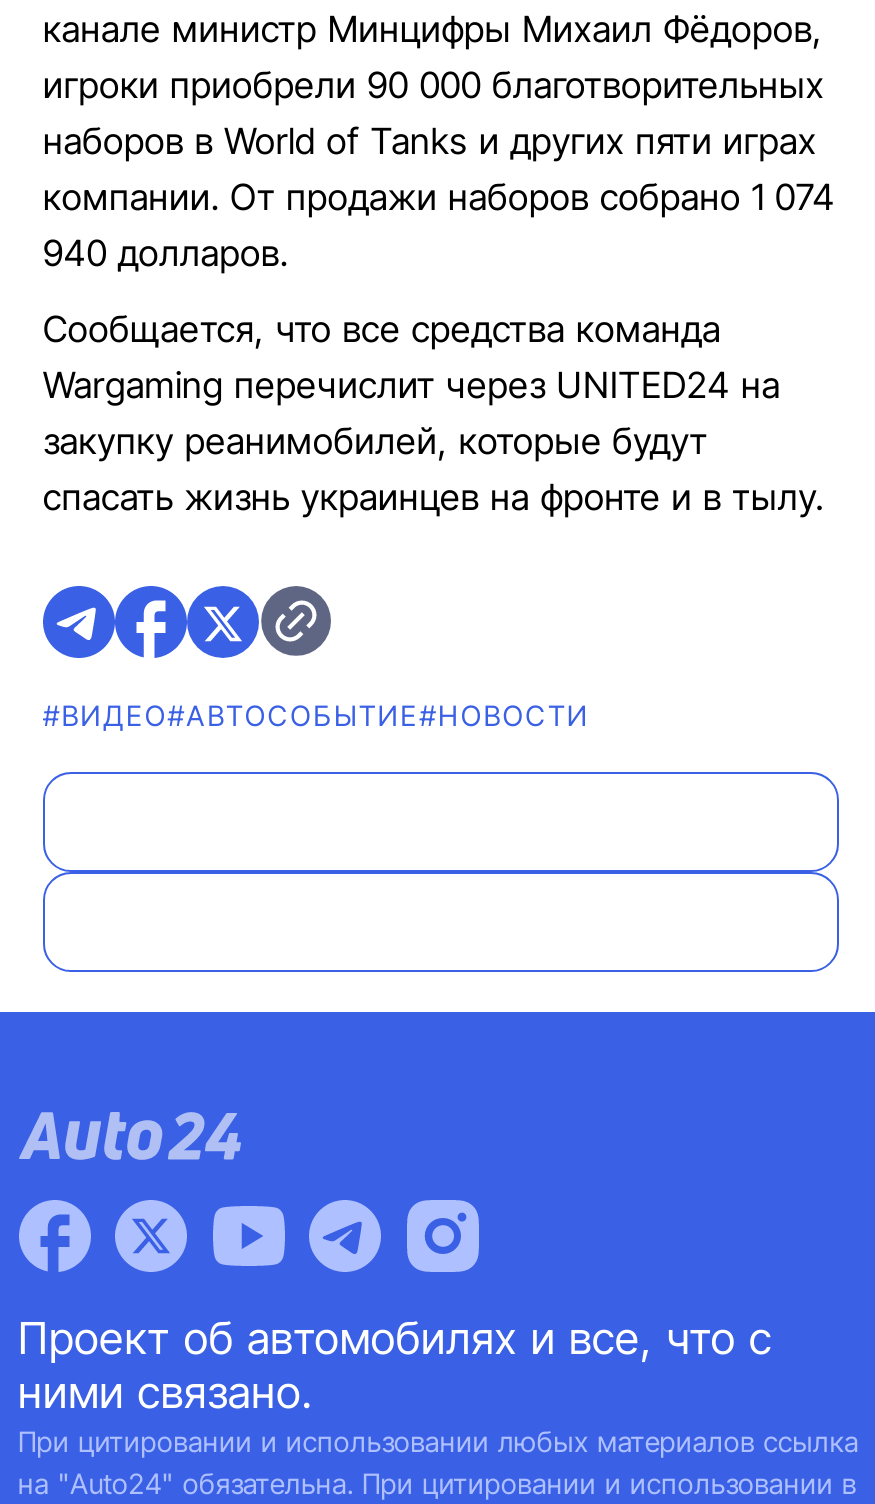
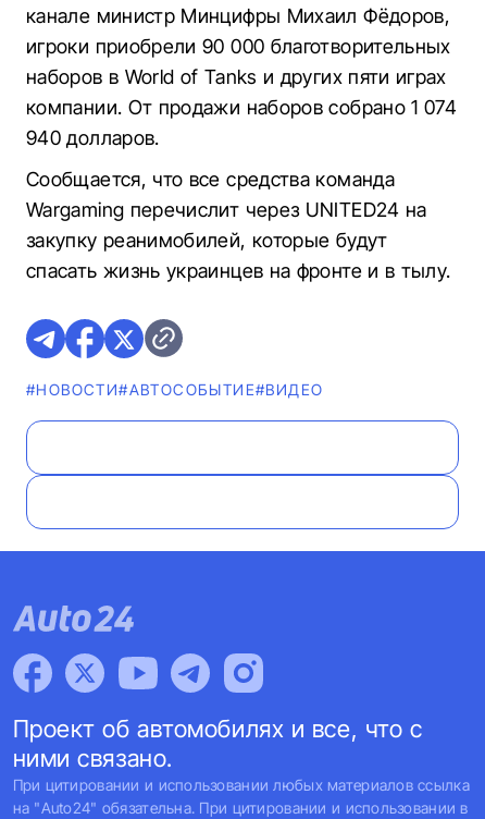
- #ВИДЕО#АВТОСОБЫТИЕ#НОВОСТИ
+ #НОВОСТИ#АВТОСОБЫТИЕ#ВИДЕО
